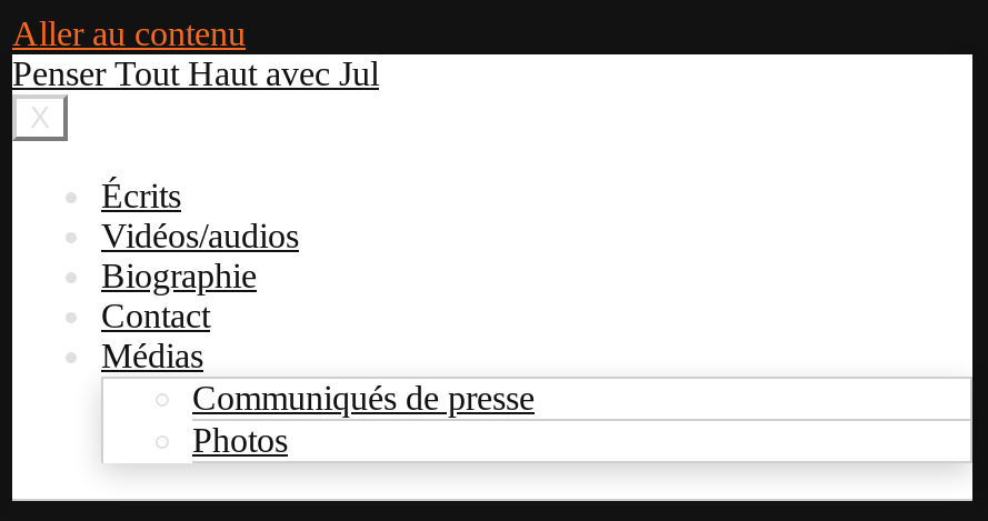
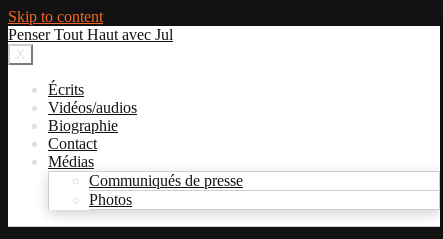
- Aller au contenu
+ Skip to content
